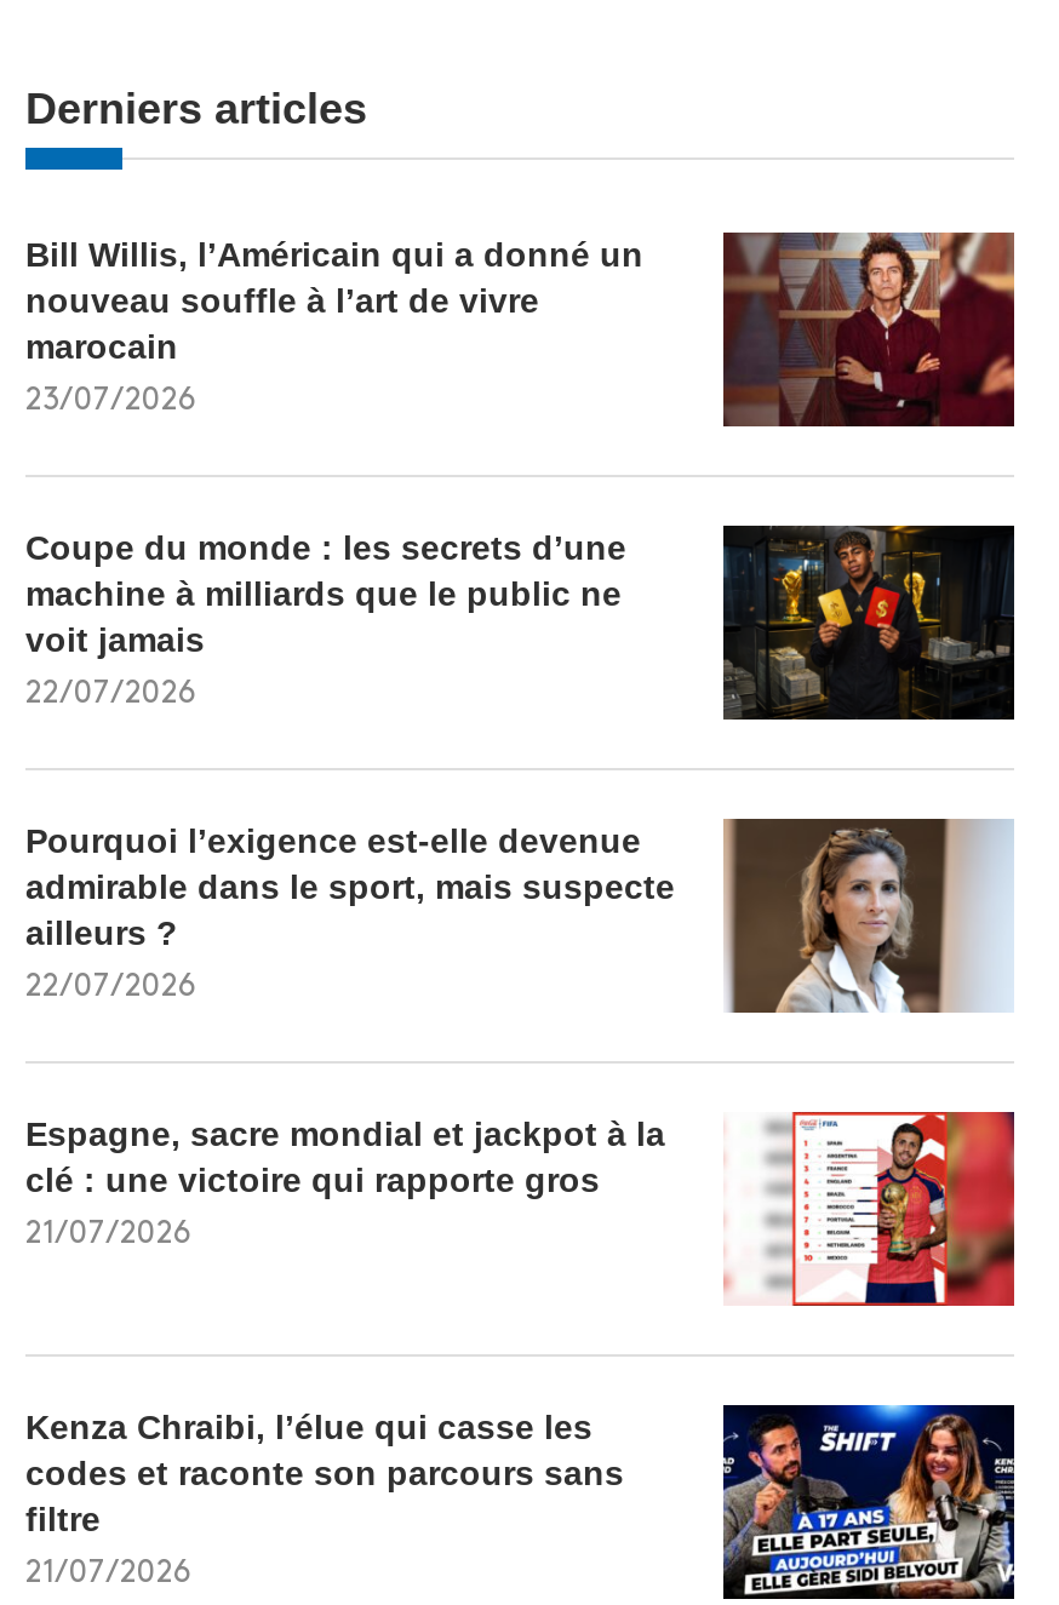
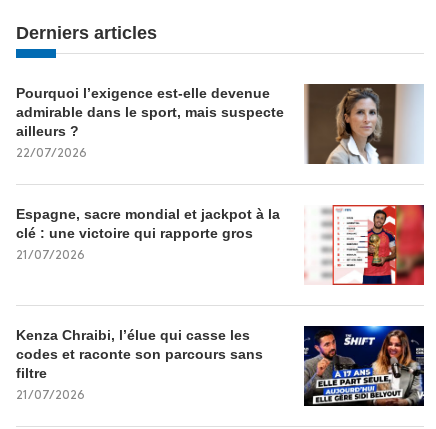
- [image]
- Bill Willis, l’Américain qui a donné un
- nouveau souffle à l’art de vivre
- marocain
- 23/07/2026

- [image]
- Coupe du monde : les secrets d’une
- machine à milliards que le public ne
- voit jamais
- 22/07/2026
